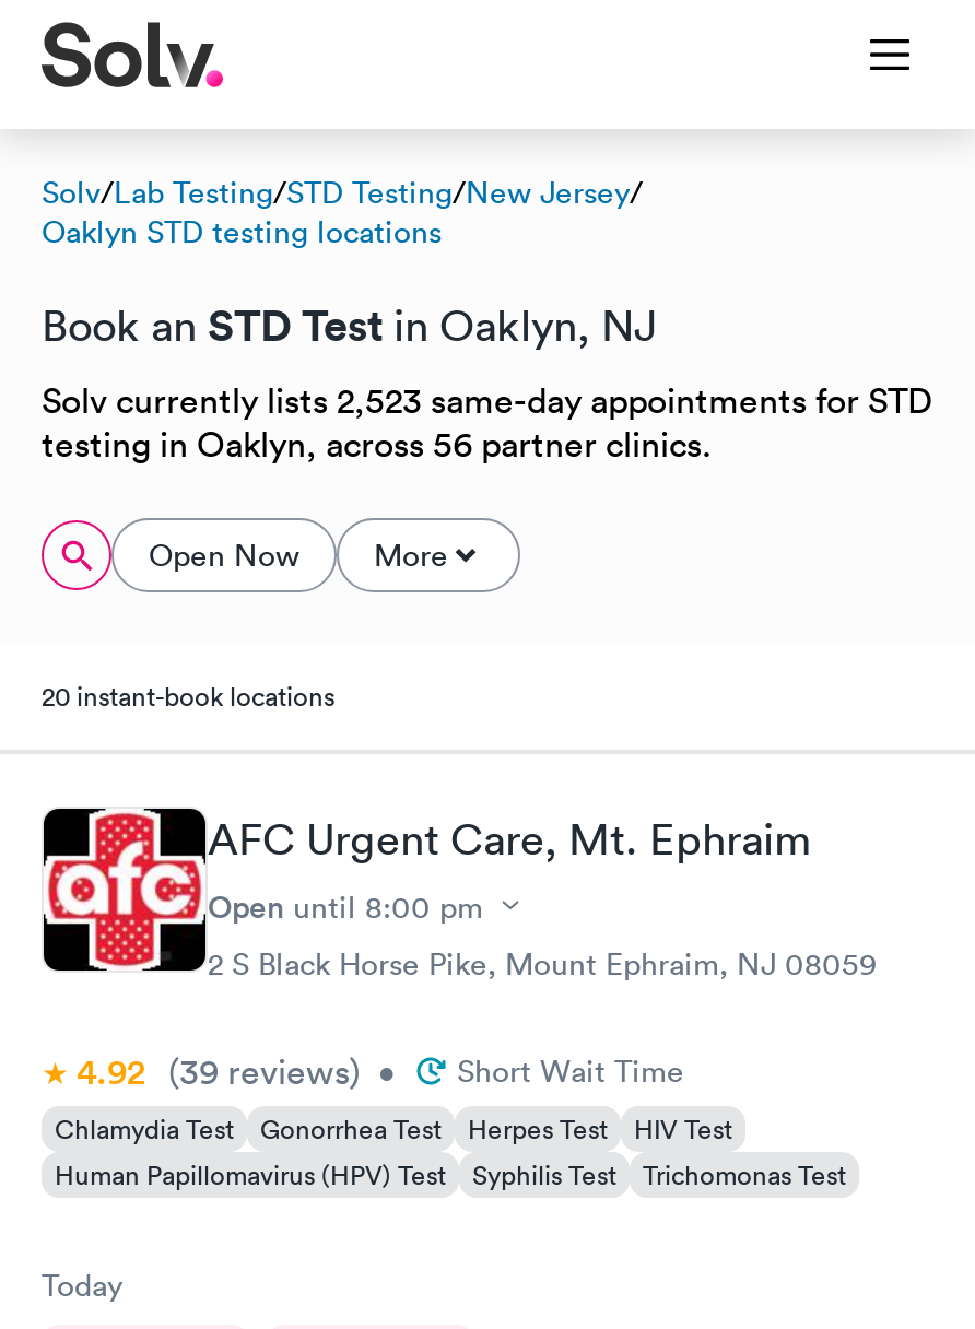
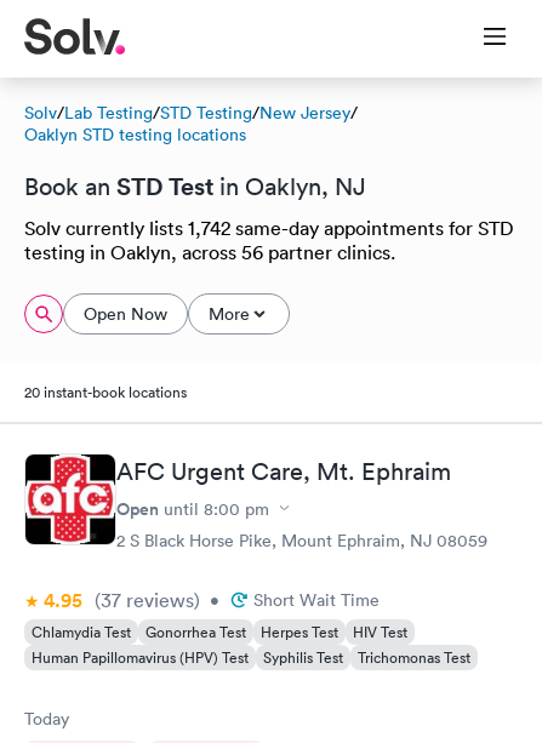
- Solv currently lists 2,523 same-day appointments for STD
+ Solv currently lists 1,742 same-day appointments for STD

- 4.92 (39 reviews) • Short Wait Time
+ 4.95 (37 reviews) • Short Wait Time
